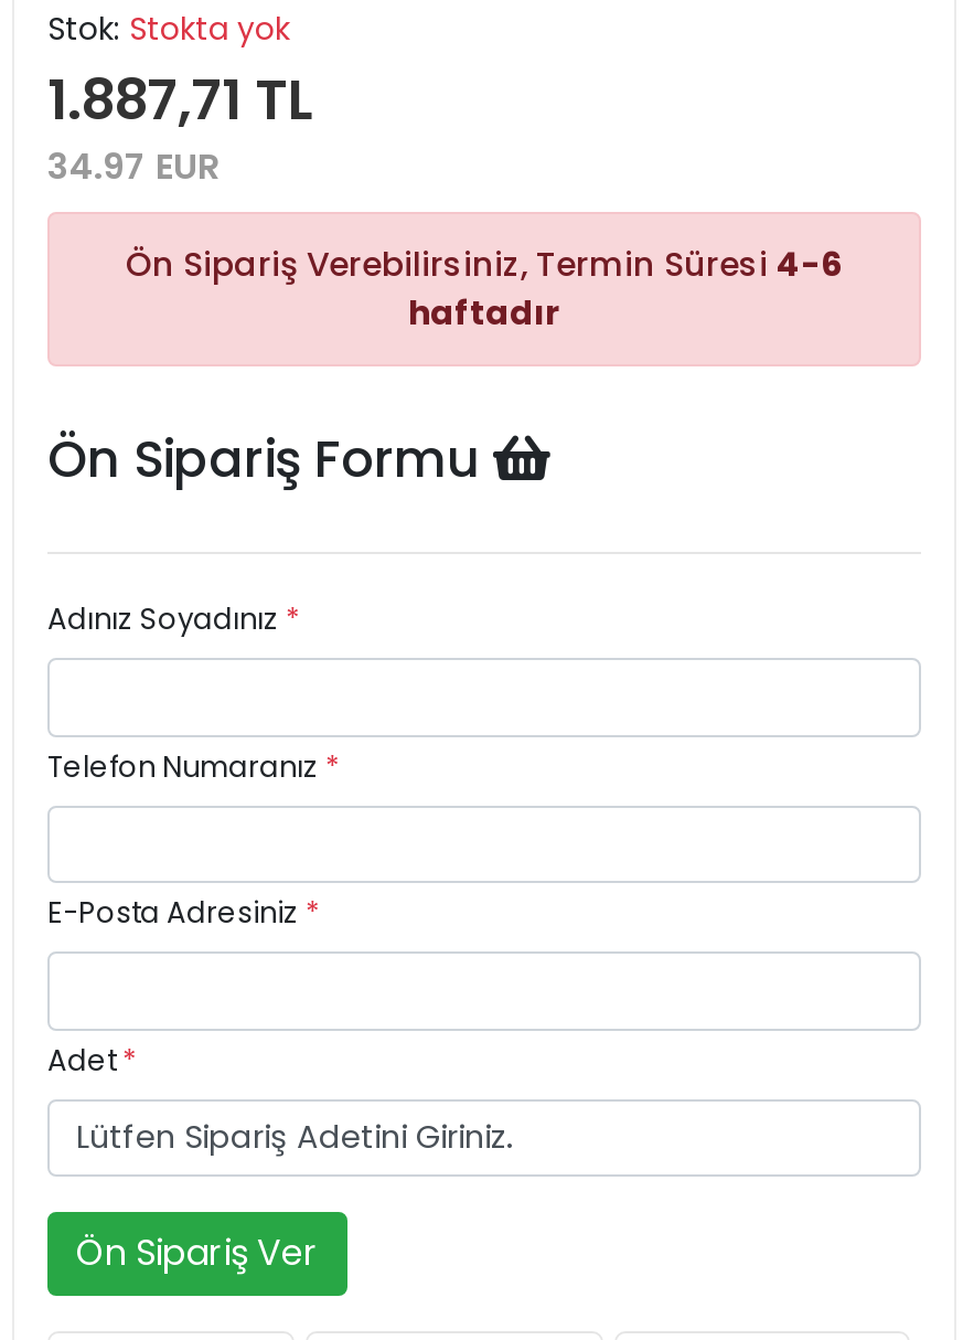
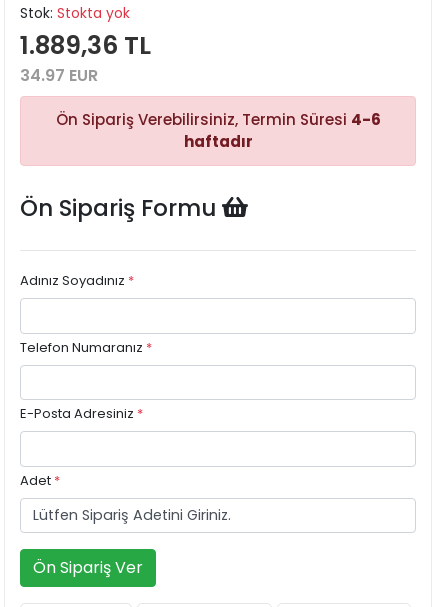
- 1.887,71 TL
+ 1.889,36 TL
